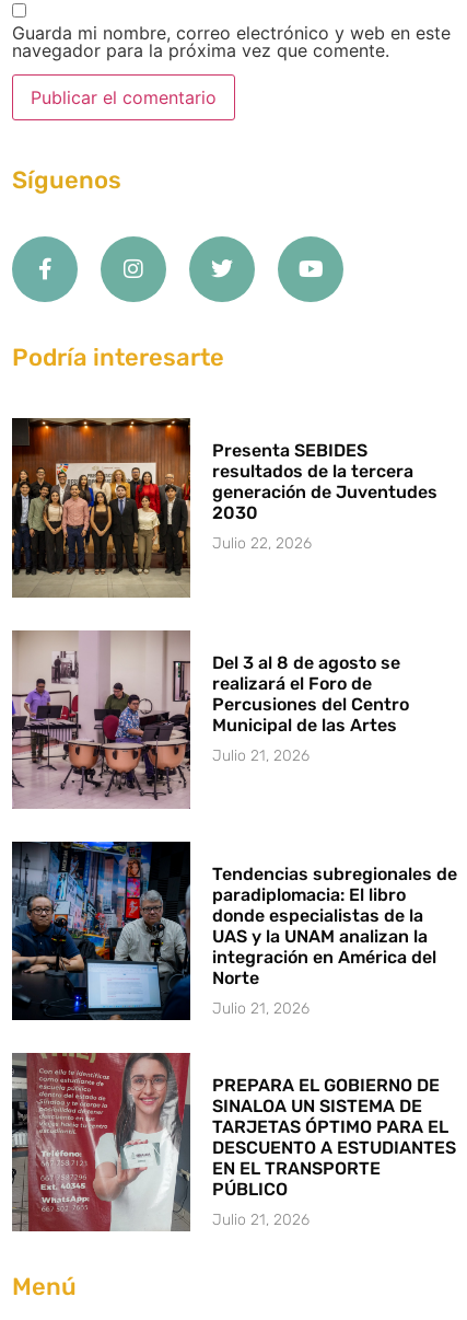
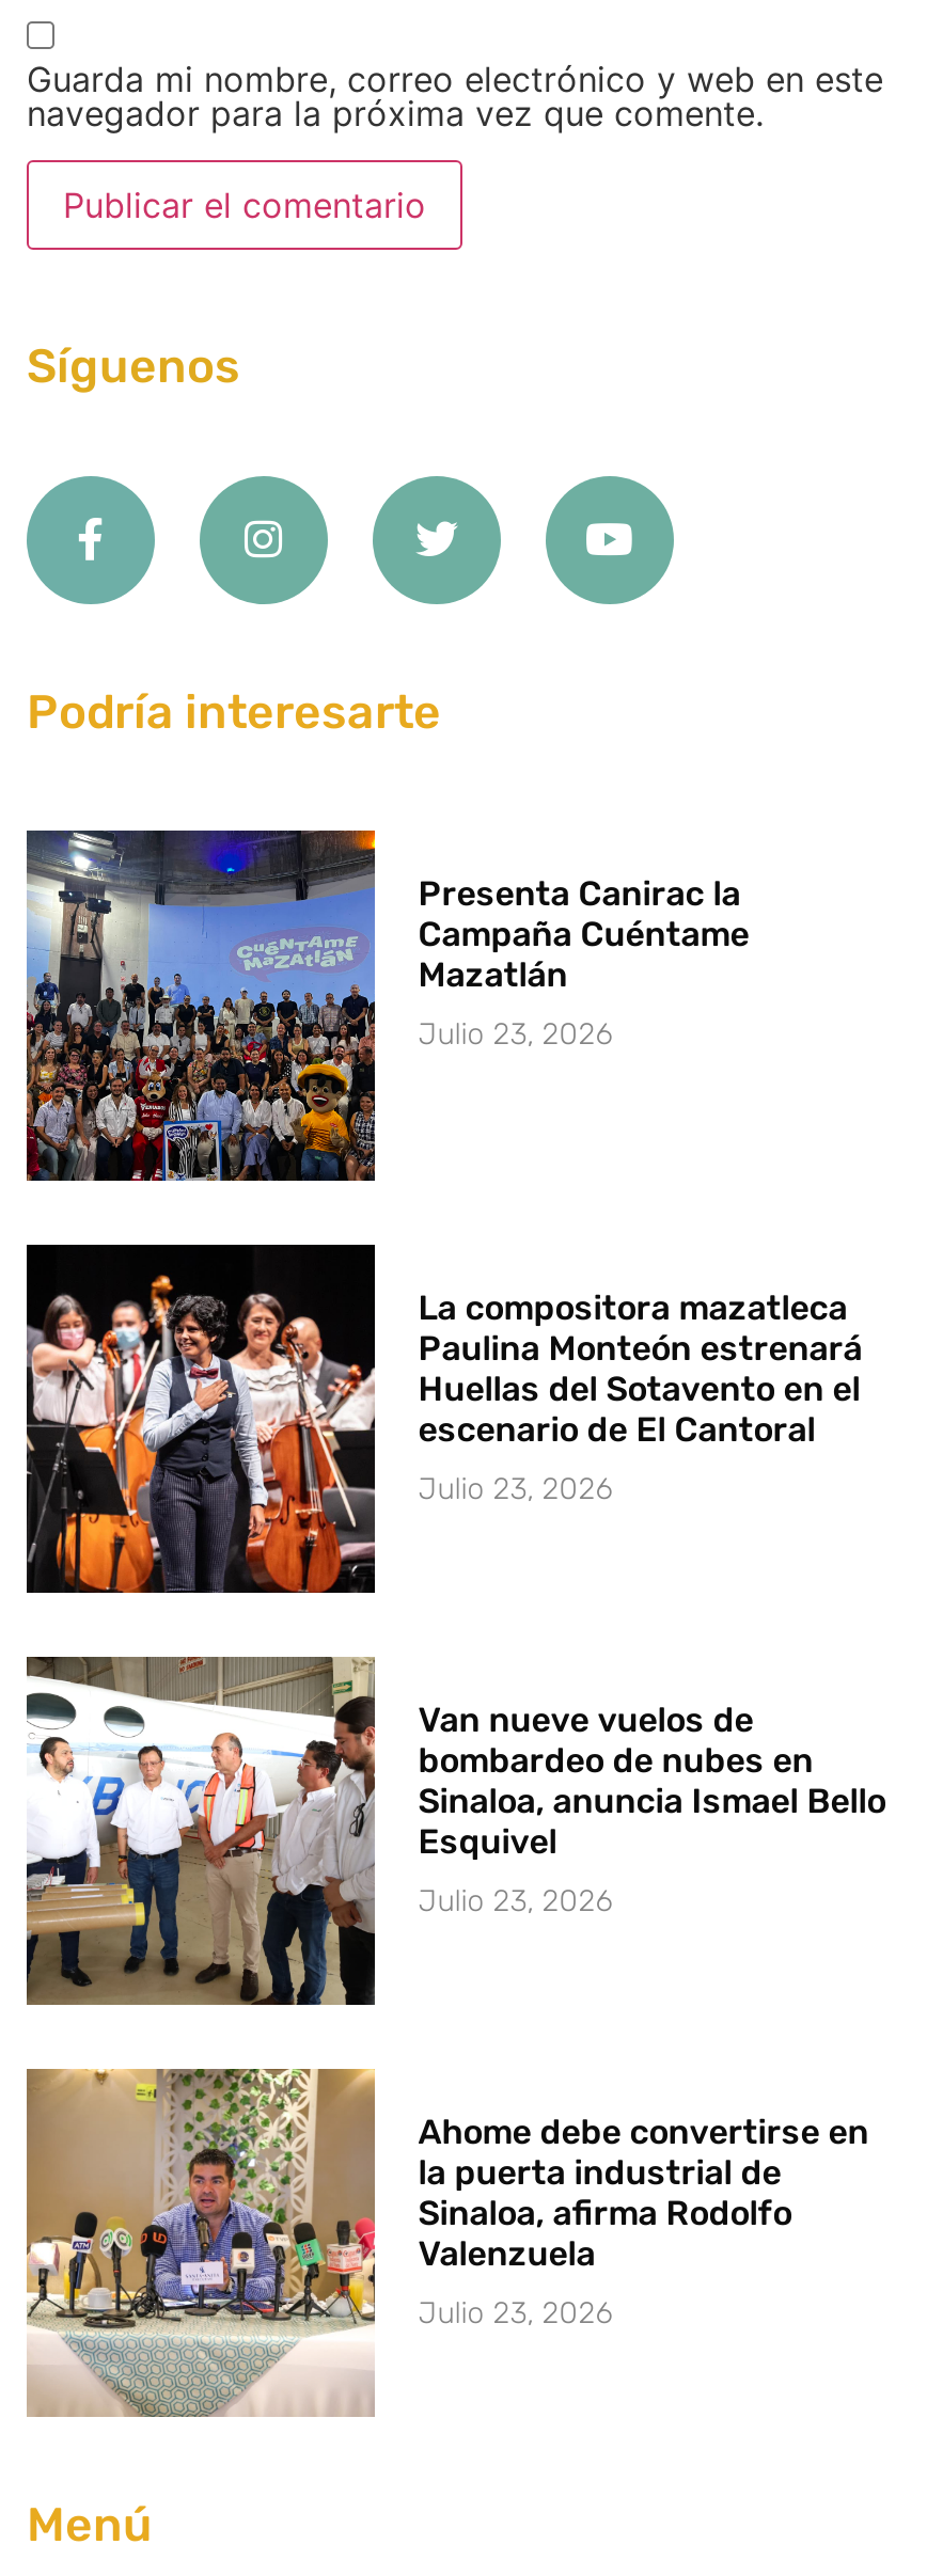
- [image]
- Presenta SEBIDES
- resultados de la tercera
- generación de Juventudes
- 2030
+ [image]
+ Presenta Canirac la
+ Campaña Cuéntame
+ Mazatlán

- Julio 22, 2026
+ Julio 23, 2026

- [image]
- Del 3 al 8 de agosto se
- realizará el Foro de
- Percusiones del Centro
- Municipal de las Artes
+ [image]
+ La compositora mazatleca
+ Paulina Monteón estrenará
+ Huellas del Sotavento en el
+ escenario de El Cantoral

- Julio 21, 2026
+ Julio 23, 2026

- [image]
- Tendencias subregionales de
- paradiplomacia: El libro
- donde especialistas de la
- UAS y la UNAM analizan la
- integración en América del
- Norte
+ [image]
+ Van nueve vuelos de
+ bombardeo de nubes en
+ Sinaloa, anuncia Ismael Bello
+ Esquivel

- Julio 21, 2026
+ Julio 23, 2026

- [image]
- PREPARA EL GOBIERNO DE
- SINALOA UN SISTEMA DE
- TARJETAS ÓPTIMO PARA EL
- DESCUENTO A ESTUDIANTES
- EN EL TRANSPORTE
- PÚBLICO
+ [image]
+ Ahome debe convertirse en
+ la puerta industrial de
+ Sinaloa, afirma Rodolfo
+ Valenzuela

- Julio 21, 2026
+ Julio 23, 2026
